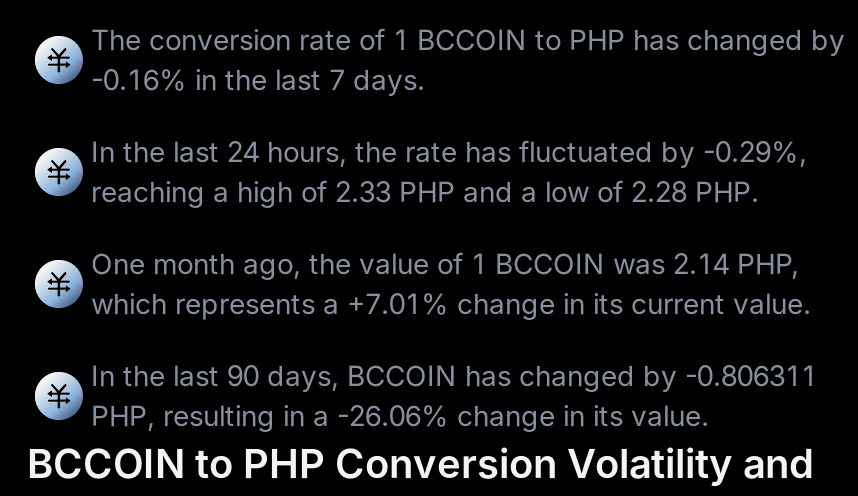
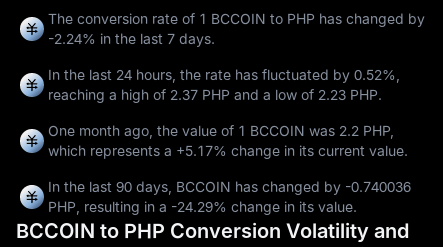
- -0.16% in the last 7 days.
+ -2.24% in the last 7 days.

- In the last 24 hours, the rate has fluctuated by -0.29%,
+ In the last 24 hours, the rate has fluctuated by 0.52%,

- reaching a high of 2.33 PHP and a low of 2.28 PHP.
+ reaching a high of 2.37 PHP and a low of 2.23 PHP.

- One month ago, the value of 1 BCCOIN was 2.14 PHP,
+ One month ago, the value of 1 BCCOIN was 2.2 PHP,

- which represents a +7.01% change in its current value.
+ which represents a +5.17% change in its current value.

- In the last 90 days, BCCOIN has changed by -0.806311
+ In the last 90 days, BCCOIN has changed by -0.740036

- PHP, resulting in a -26.06% change in its value.
+ PHP, resulting in a -24.29% change in its value.
